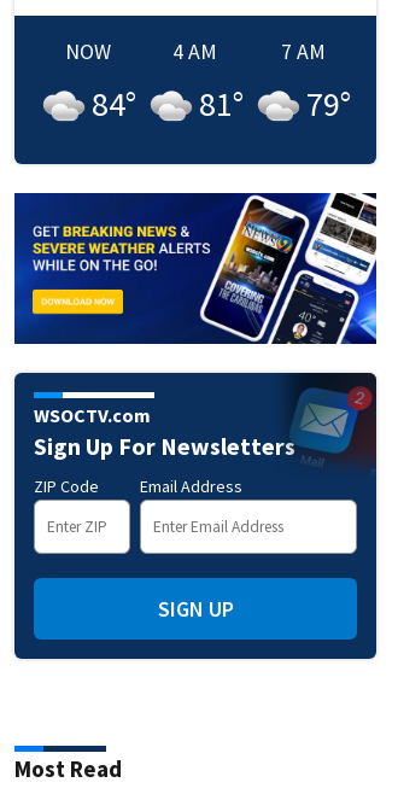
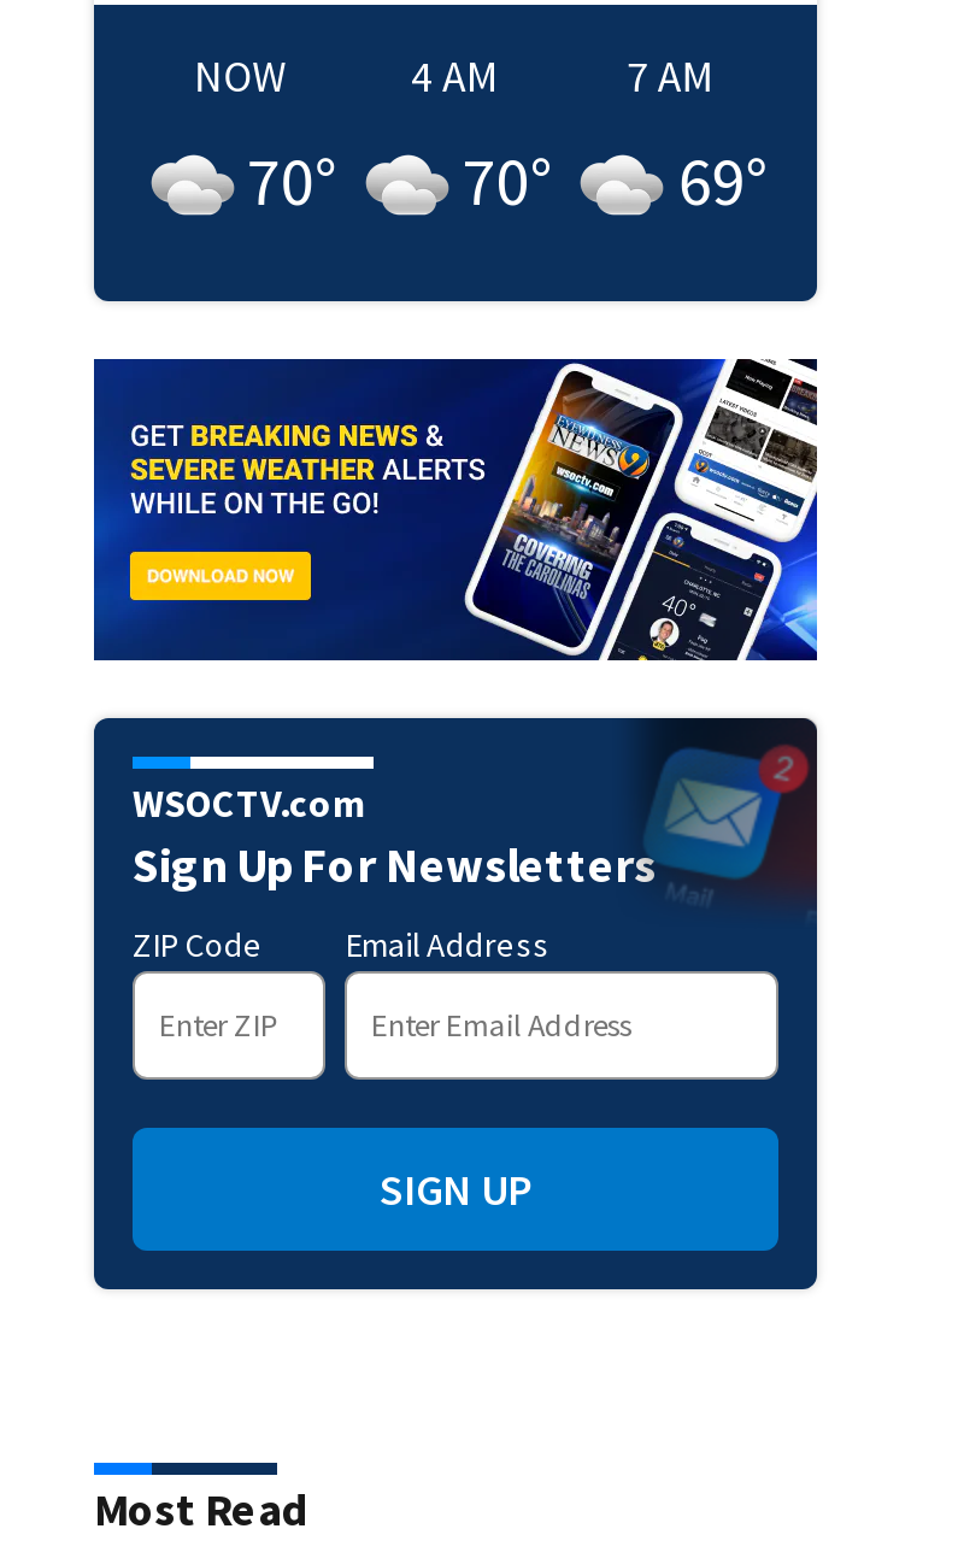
- 84°
+ 70°

- 81°
+ 70°

- 79°
+ 69°
